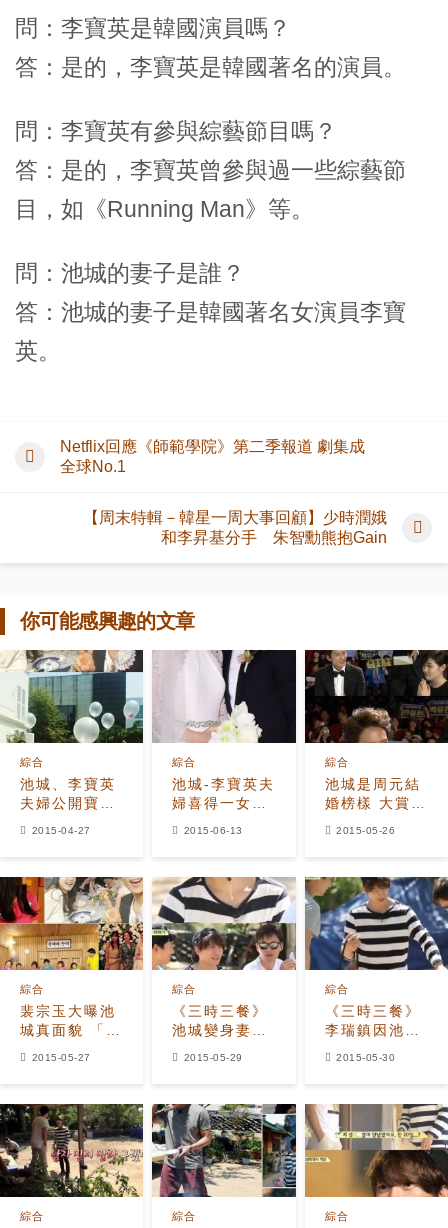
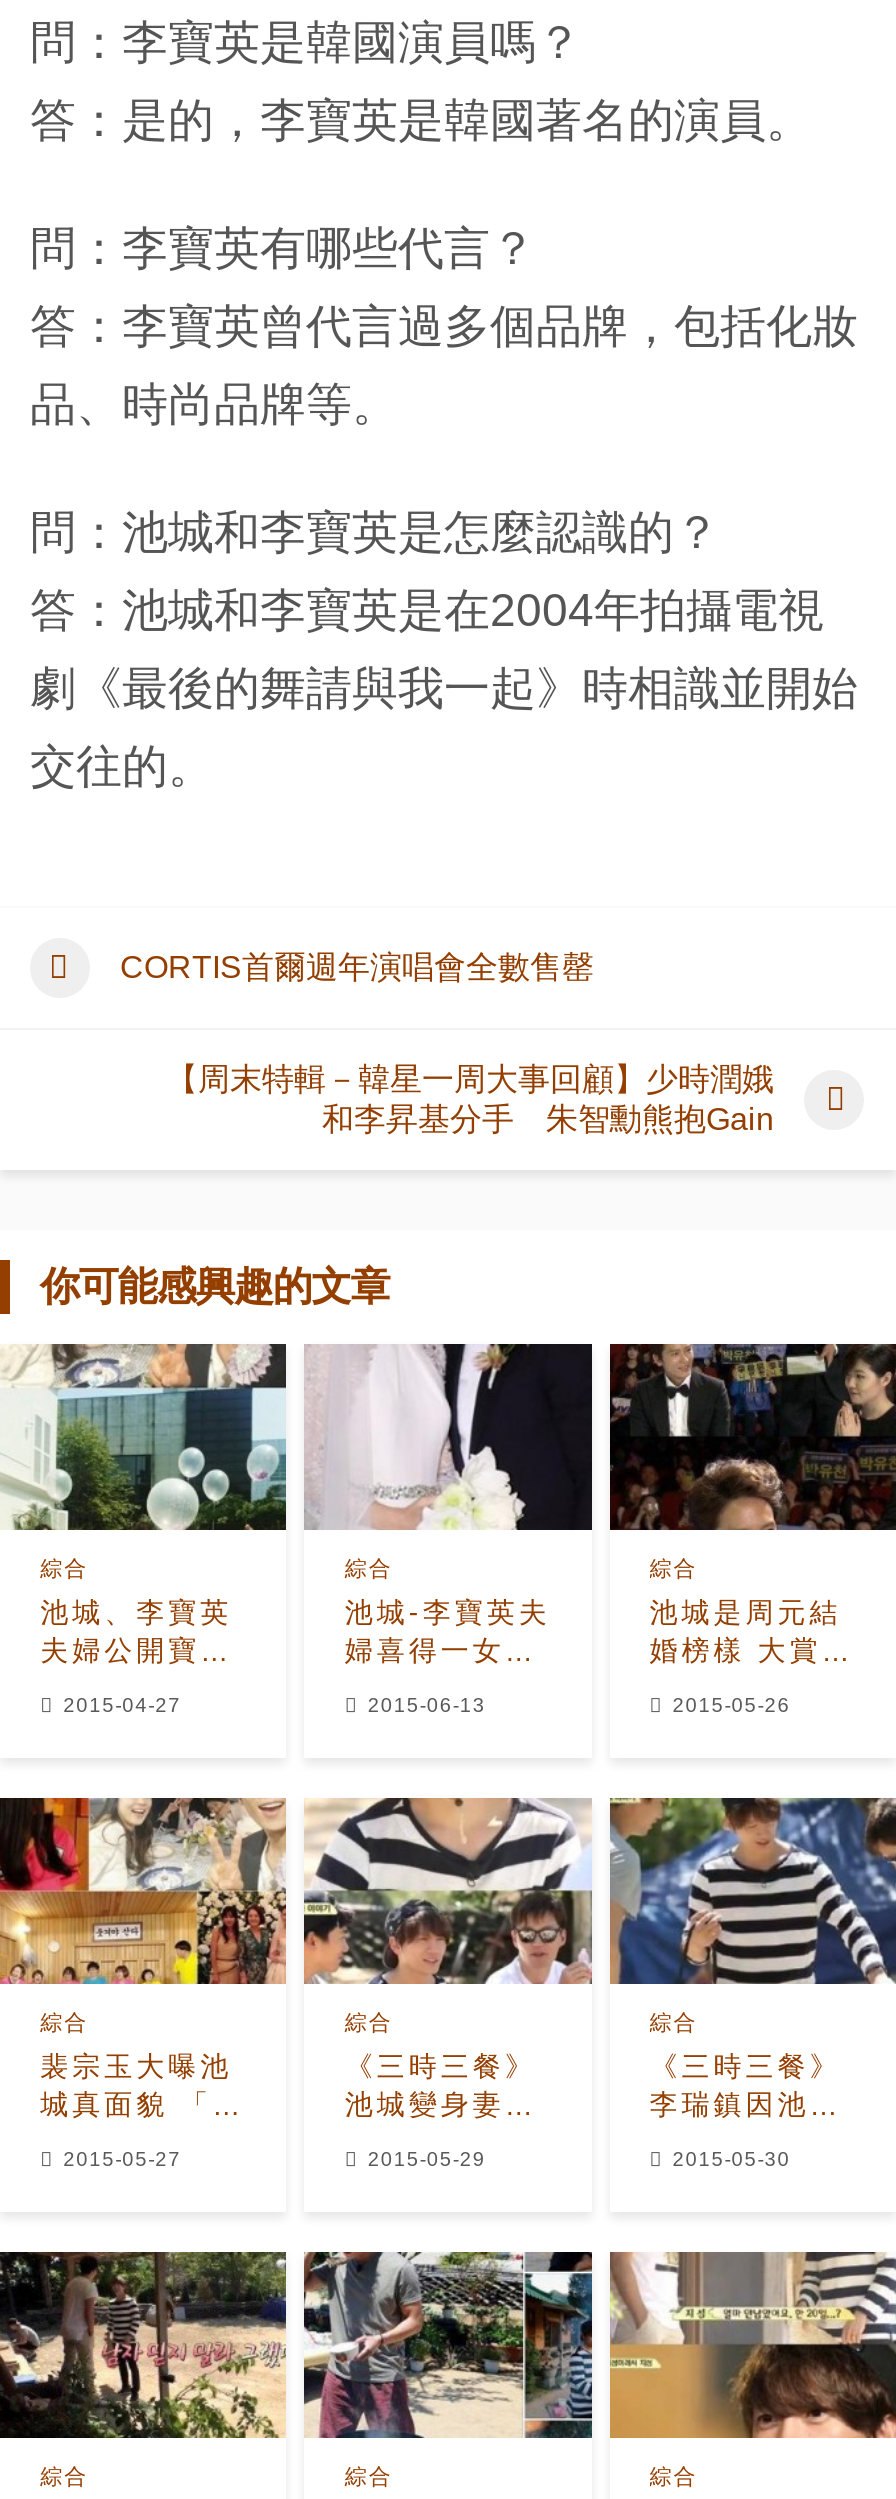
- 問：李寶英有參與綜藝節目嗎？
- 答：是的，李寶英曾參與過一些綜藝節
- 目，如《Running Man》等。
- 問：池城的妻子是誰？
- 答：池城的妻子是韓國著名女演員李寶
- 英。
+ 問：李寶英有哪些代言？
+ 答：李寶英曾代言過多個品牌，包括化妝
+ 品、時尚品牌等。
+ 問：池城和李寶英是怎麼認識的？
+ 答：池城和李寶英是在2004年拍攝電視
+ 劇《最後的舞請與我一起》時相識並開始
+ 交往的。

- Netflix回應《師範學院》第二季報道 劇集成
- 全球No.1
+ CORTIS首爾週年演唱會全數售罄
